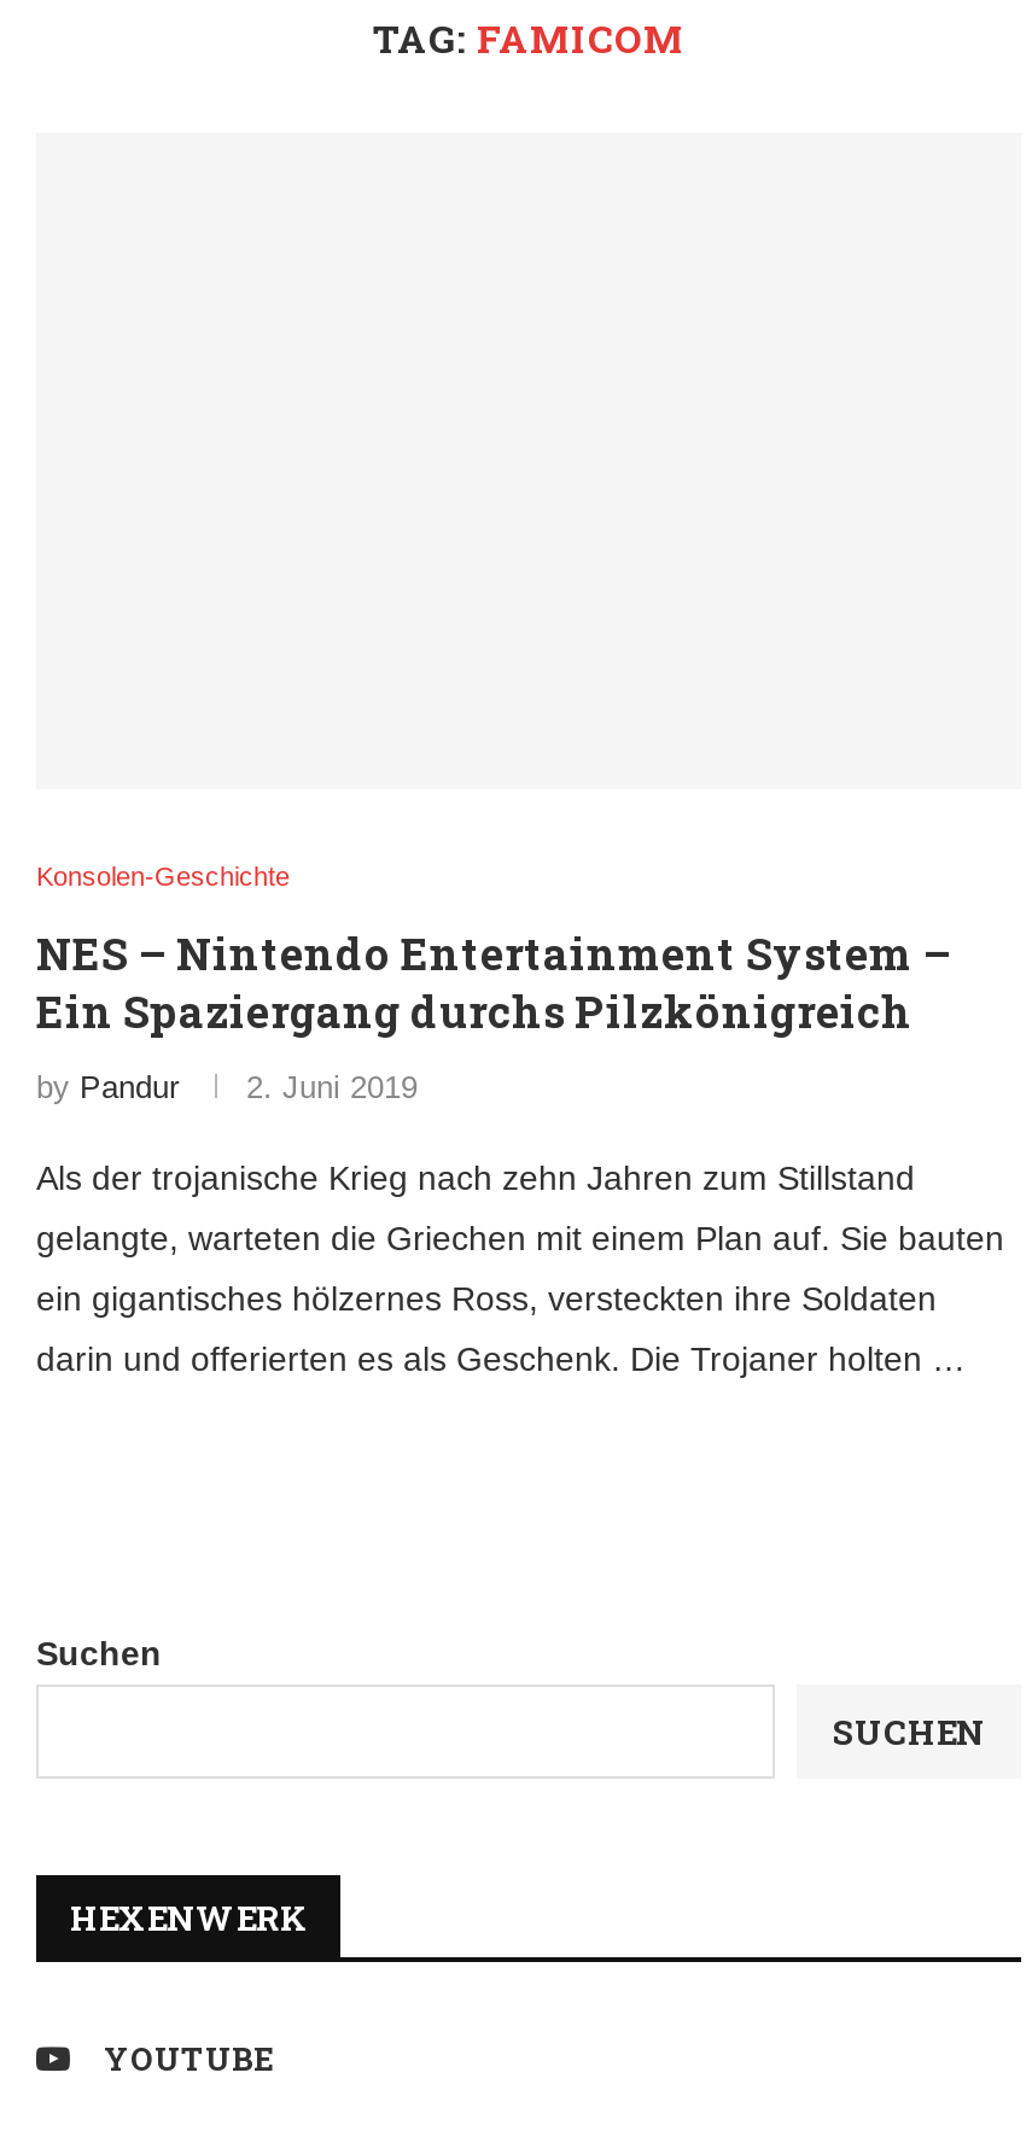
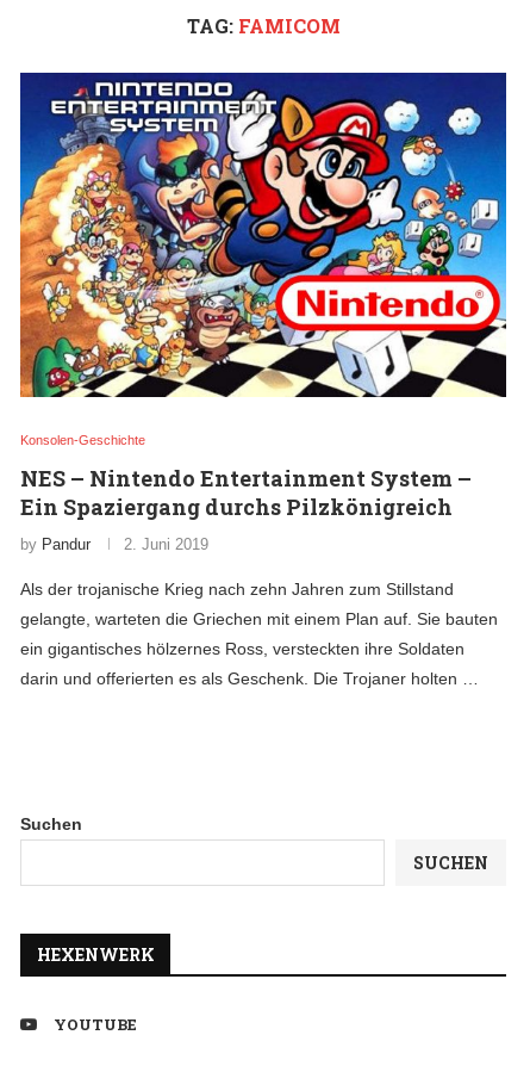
+ [image]
